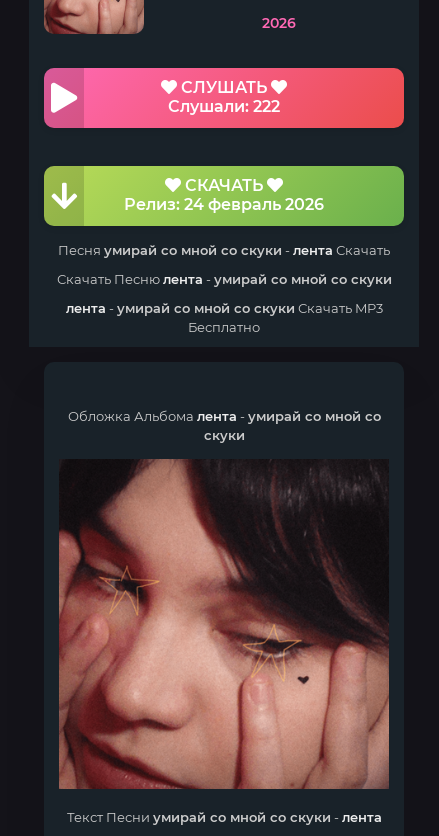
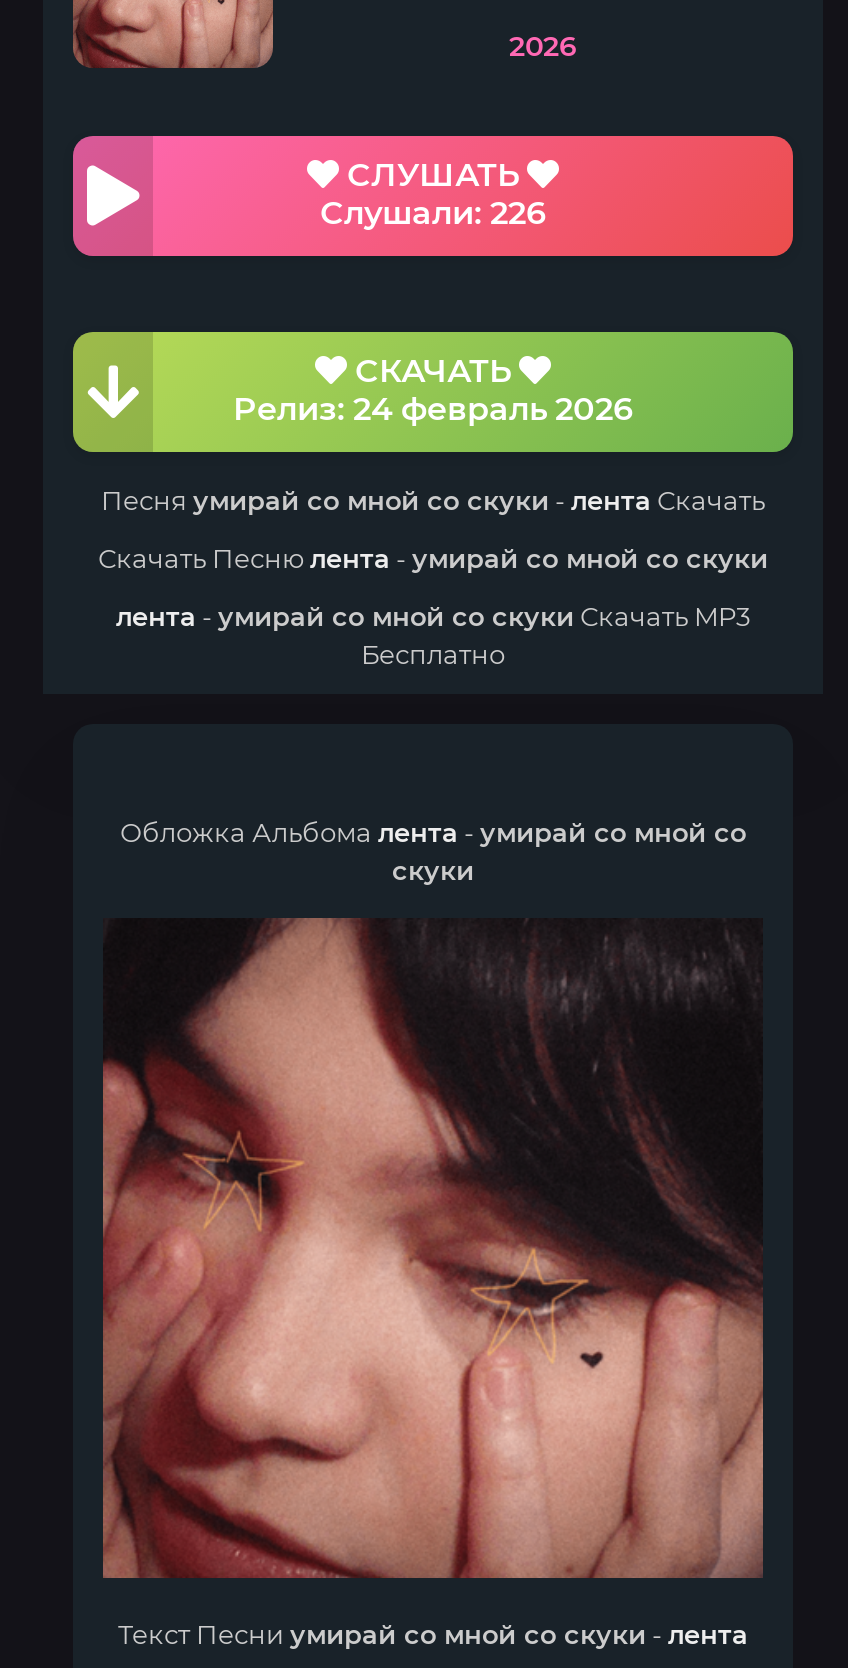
- Слушали: 222
+ Слушали: 226
